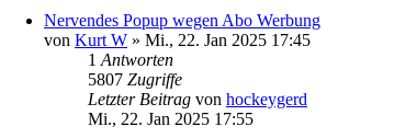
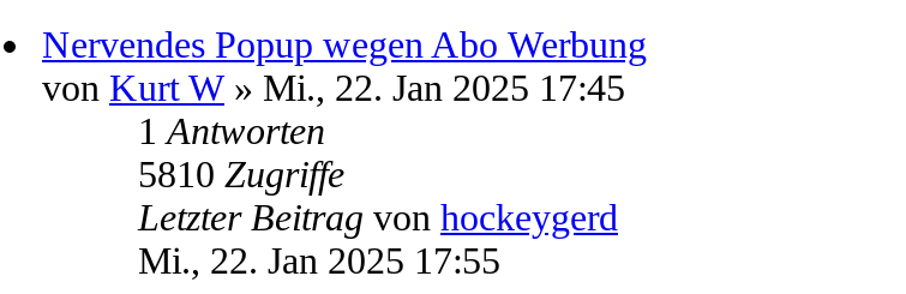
- 5807 Zugriffe
+ 5810 Zugriffe
